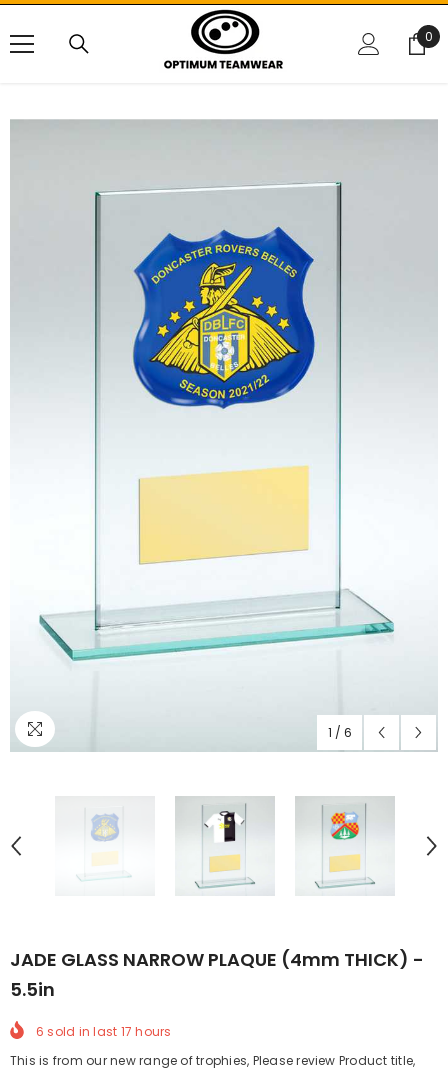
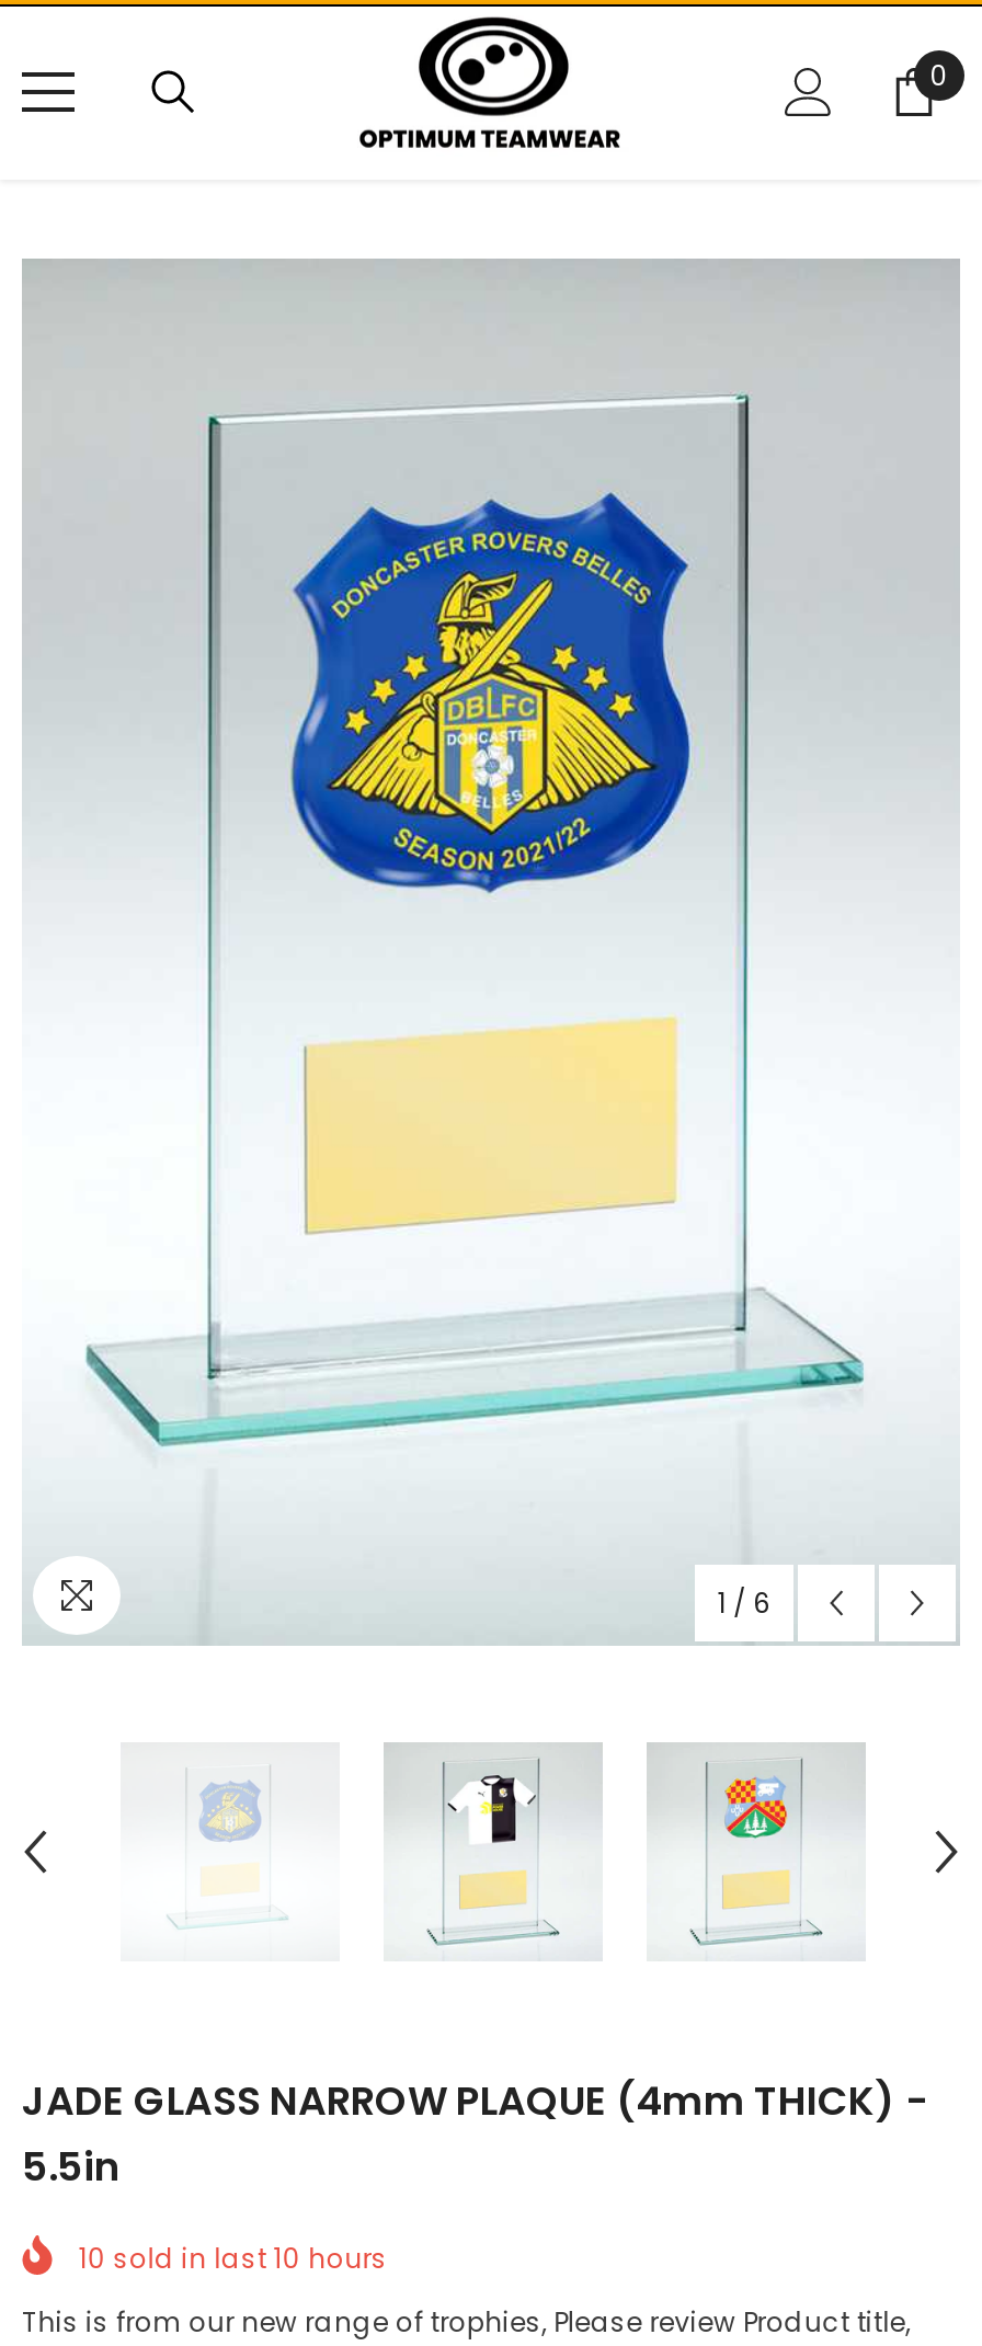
- 6 sold in last 17 hours
+ 10 sold in last 10 hours
